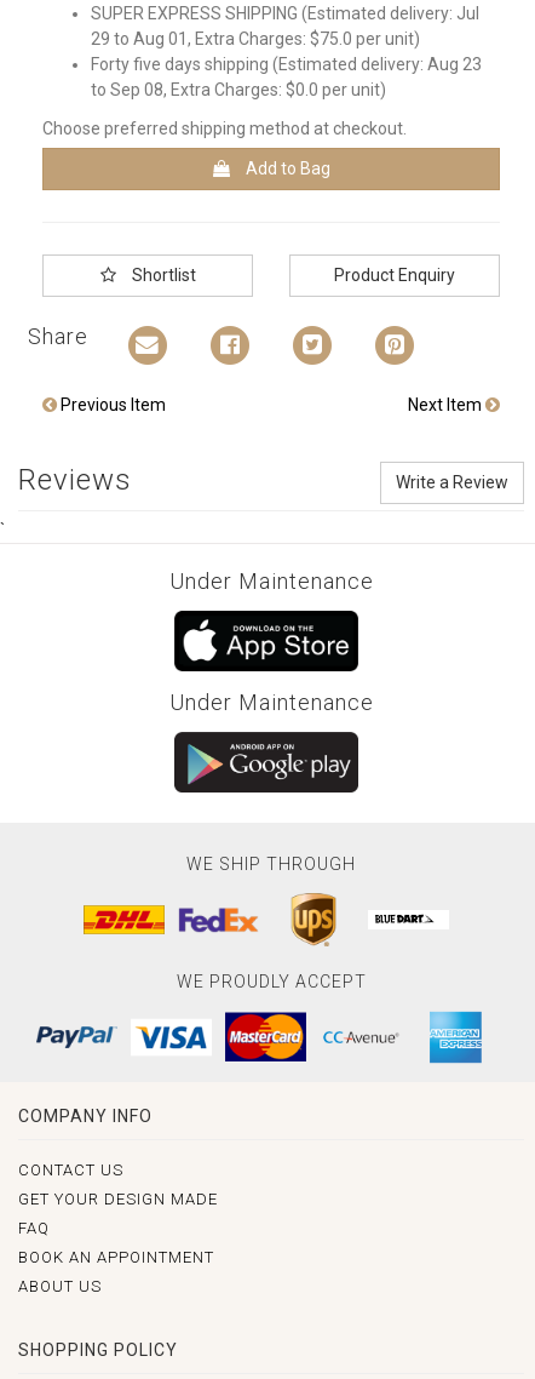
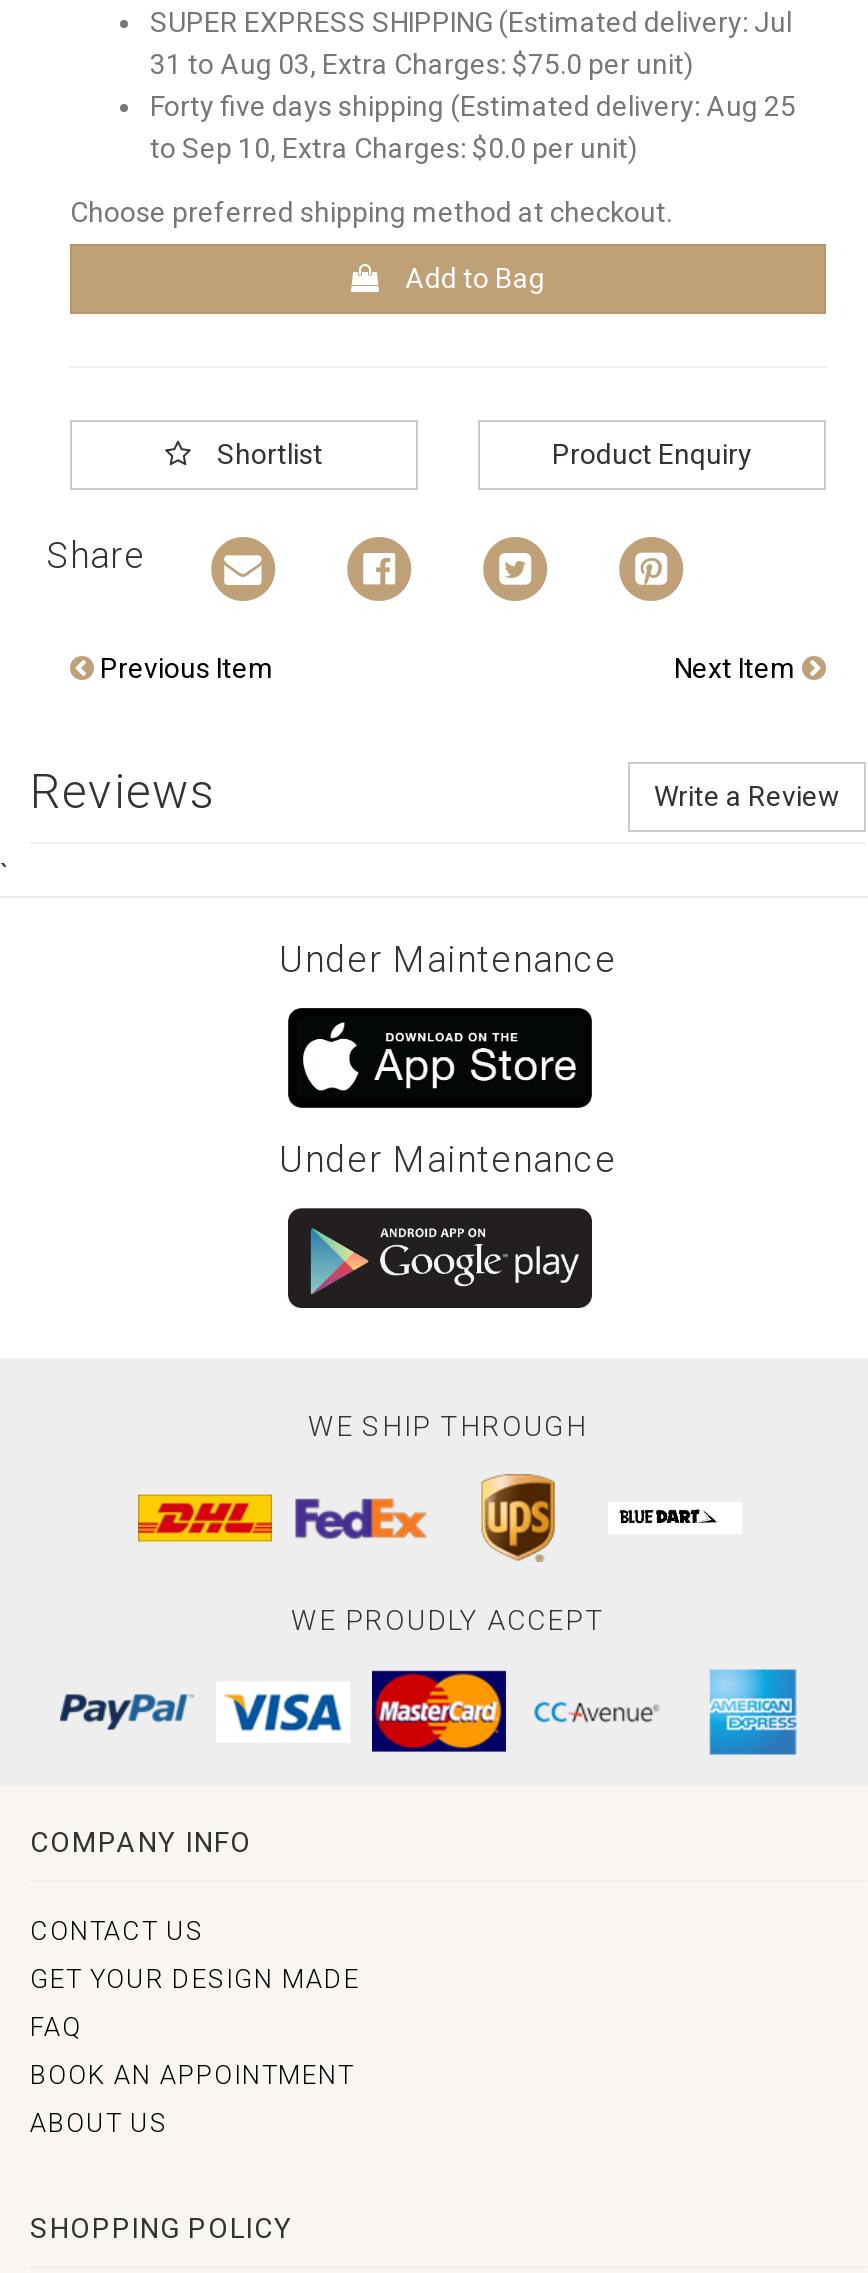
- 29 to Aug 01, Extra Charges: $75.0 per unit)
+ 31 to Aug 03, Extra Charges: $75.0 per unit)

- Forty five days shipping (Estimated delivery: Aug 23
+ Forty five days shipping (Estimated delivery: Aug 25

- to Sep 08, Extra Charges: $0.0 per unit)
+ to Sep 10, Extra Charges: $0.0 per unit)
